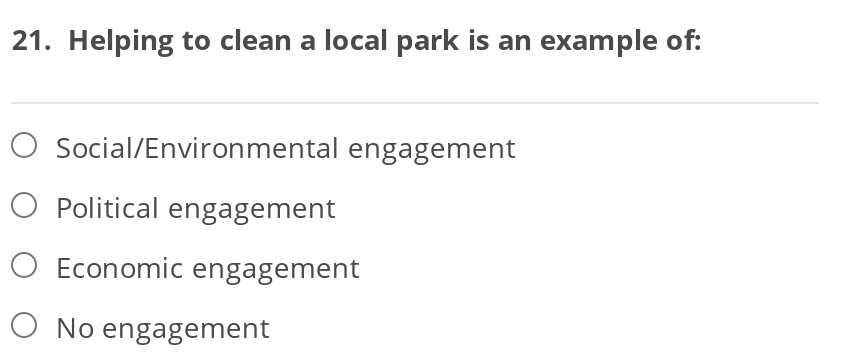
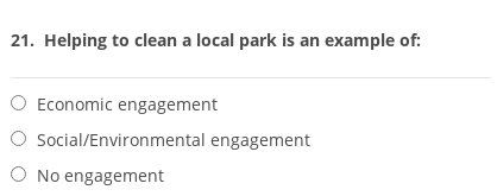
moved down: Social/Environmental engagement

- Political engagement

moved up: Economic engagement
